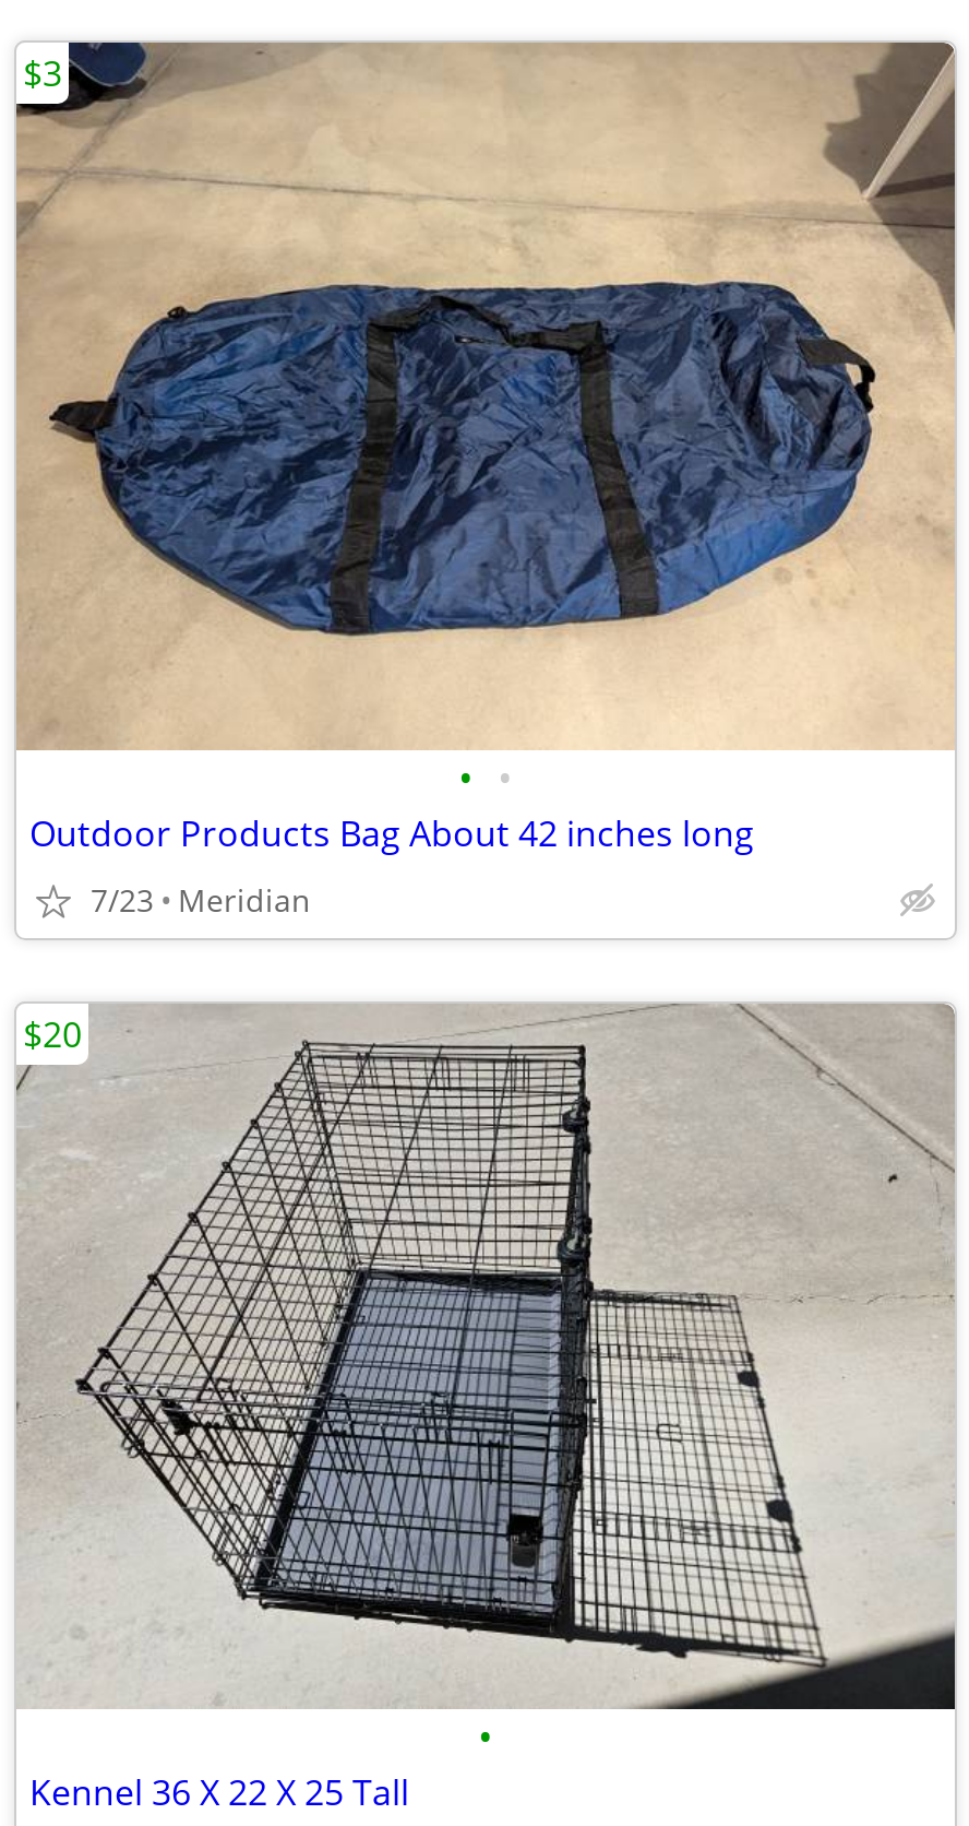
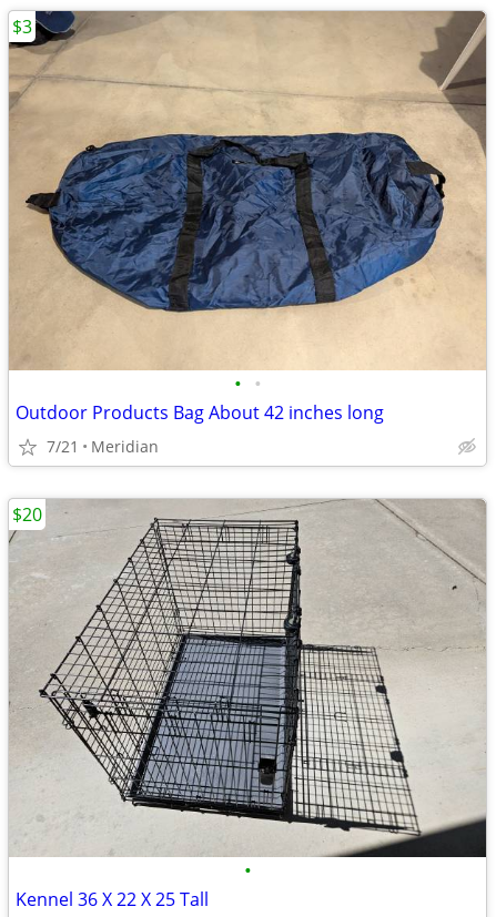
- 7/23 Meridian
+ 7/21 Meridian
